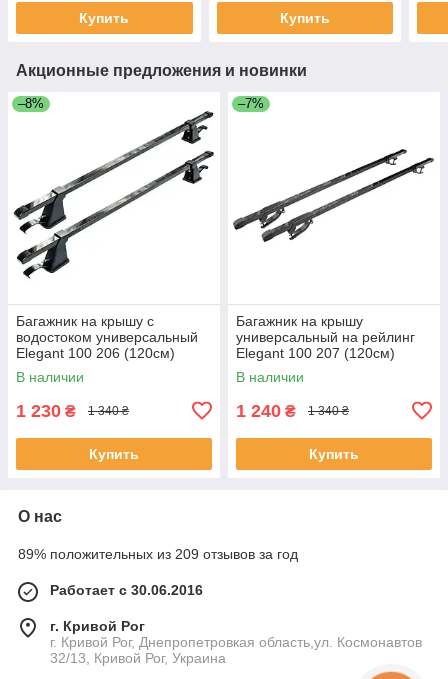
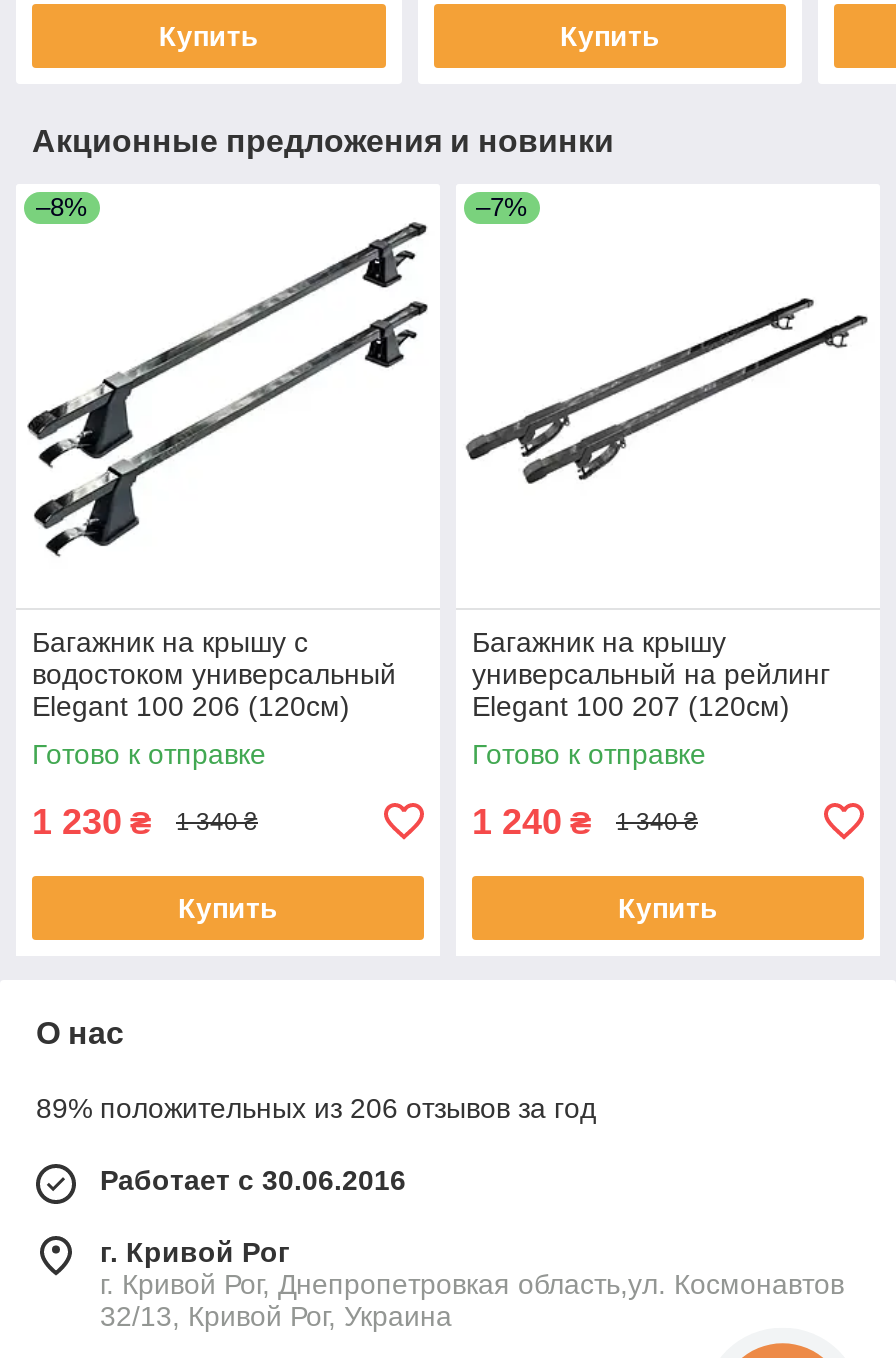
- В наличии
+ Готово к отправке

- В наличии
+ Готово к отправке

- 89% положительных из 209 отзывов за год
+ 89% положительных из 206 отзывов за год
